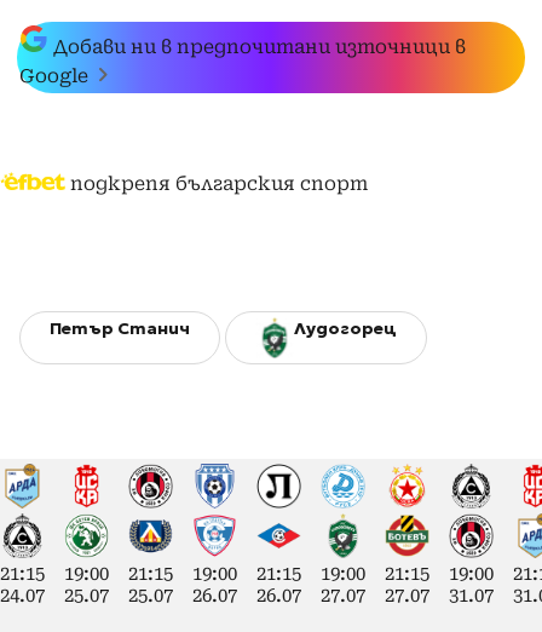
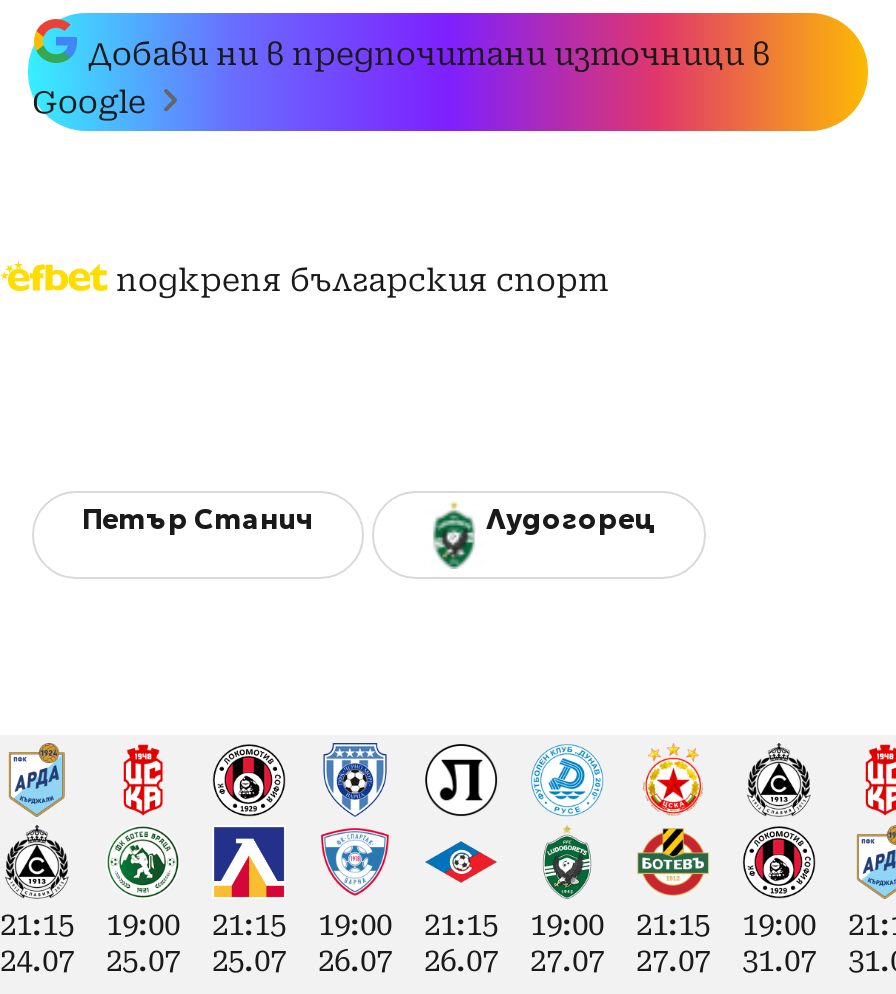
- [image]
+ [image]
